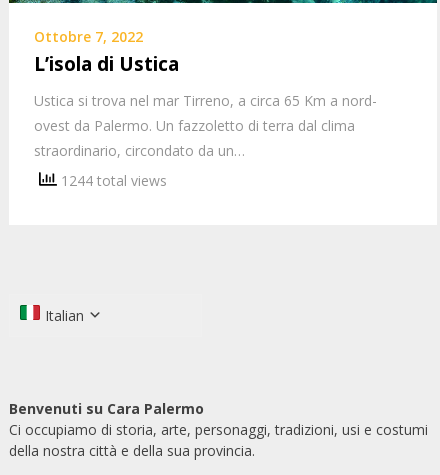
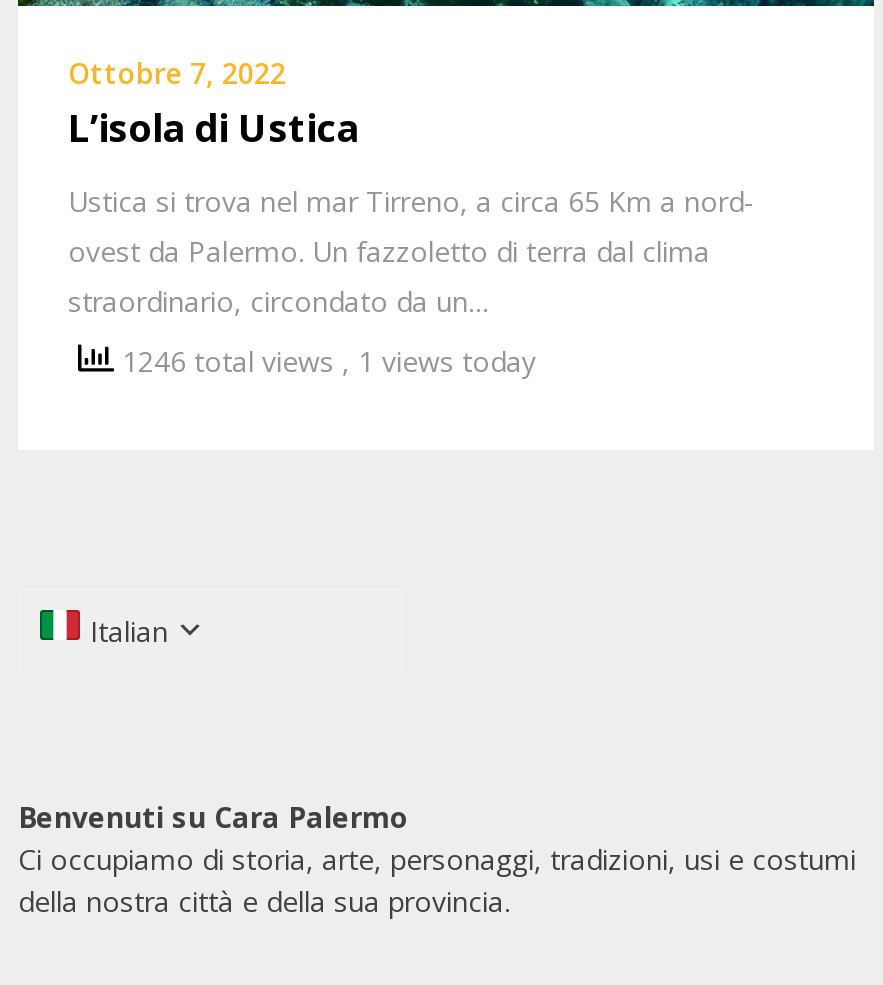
- 1244 total views
+ 1246 total views, 1 views today
